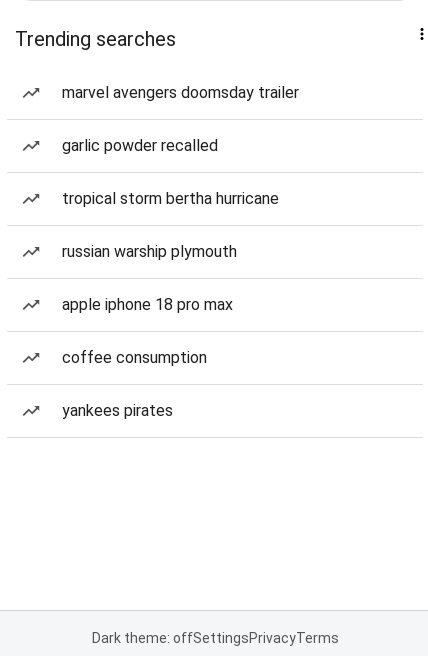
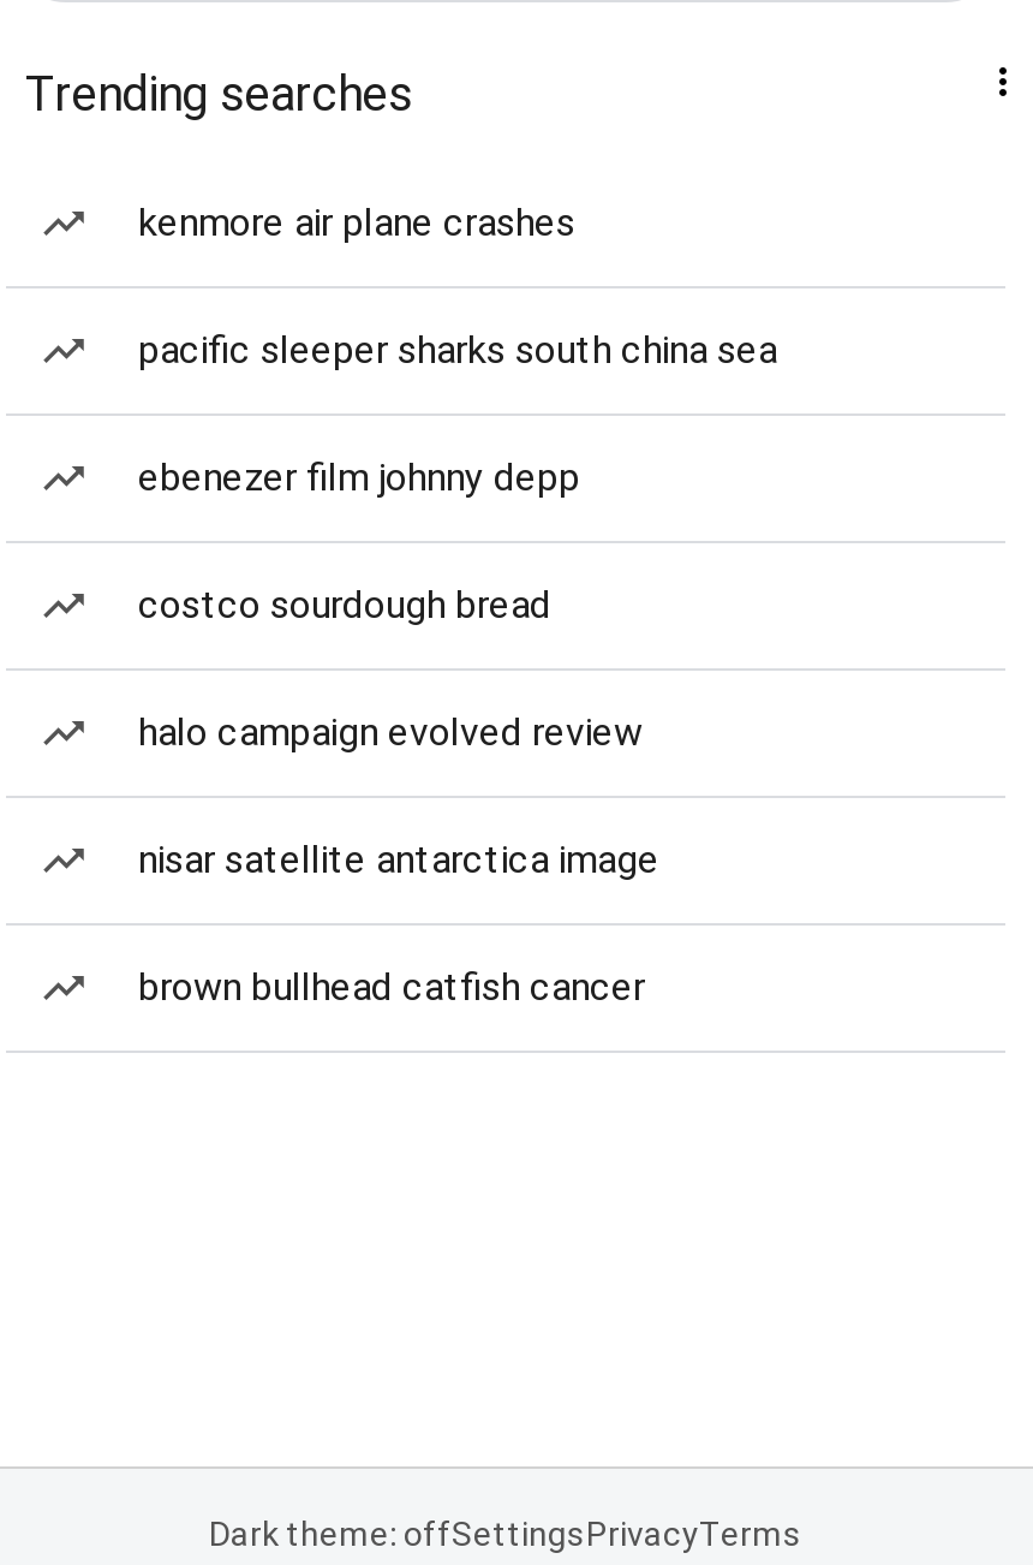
- marvel avengers doomsday trailer
+ kenmore air plane crashes

- garlic powder recalled
+ pacific sleeper sharks south china sea

- tropical storm bertha hurricane
+ ebenezer film johnny depp

- russian warship plymouth
+ costco sourdough bread

- apple iphone 18 pro max
+ halo campaign evolved review

- coffee consumption
+ nisar satellite antarctica image

- yankees pirates
+ brown bullhead catfish cancer
